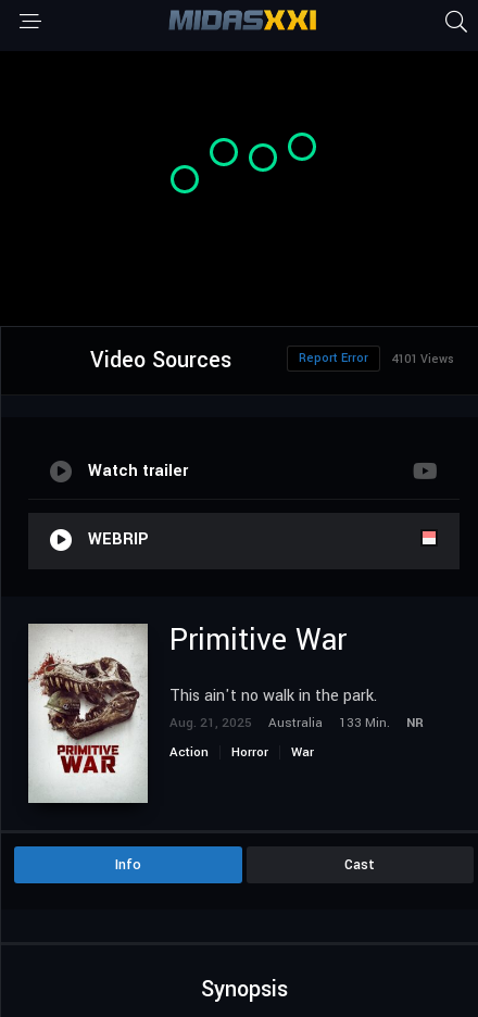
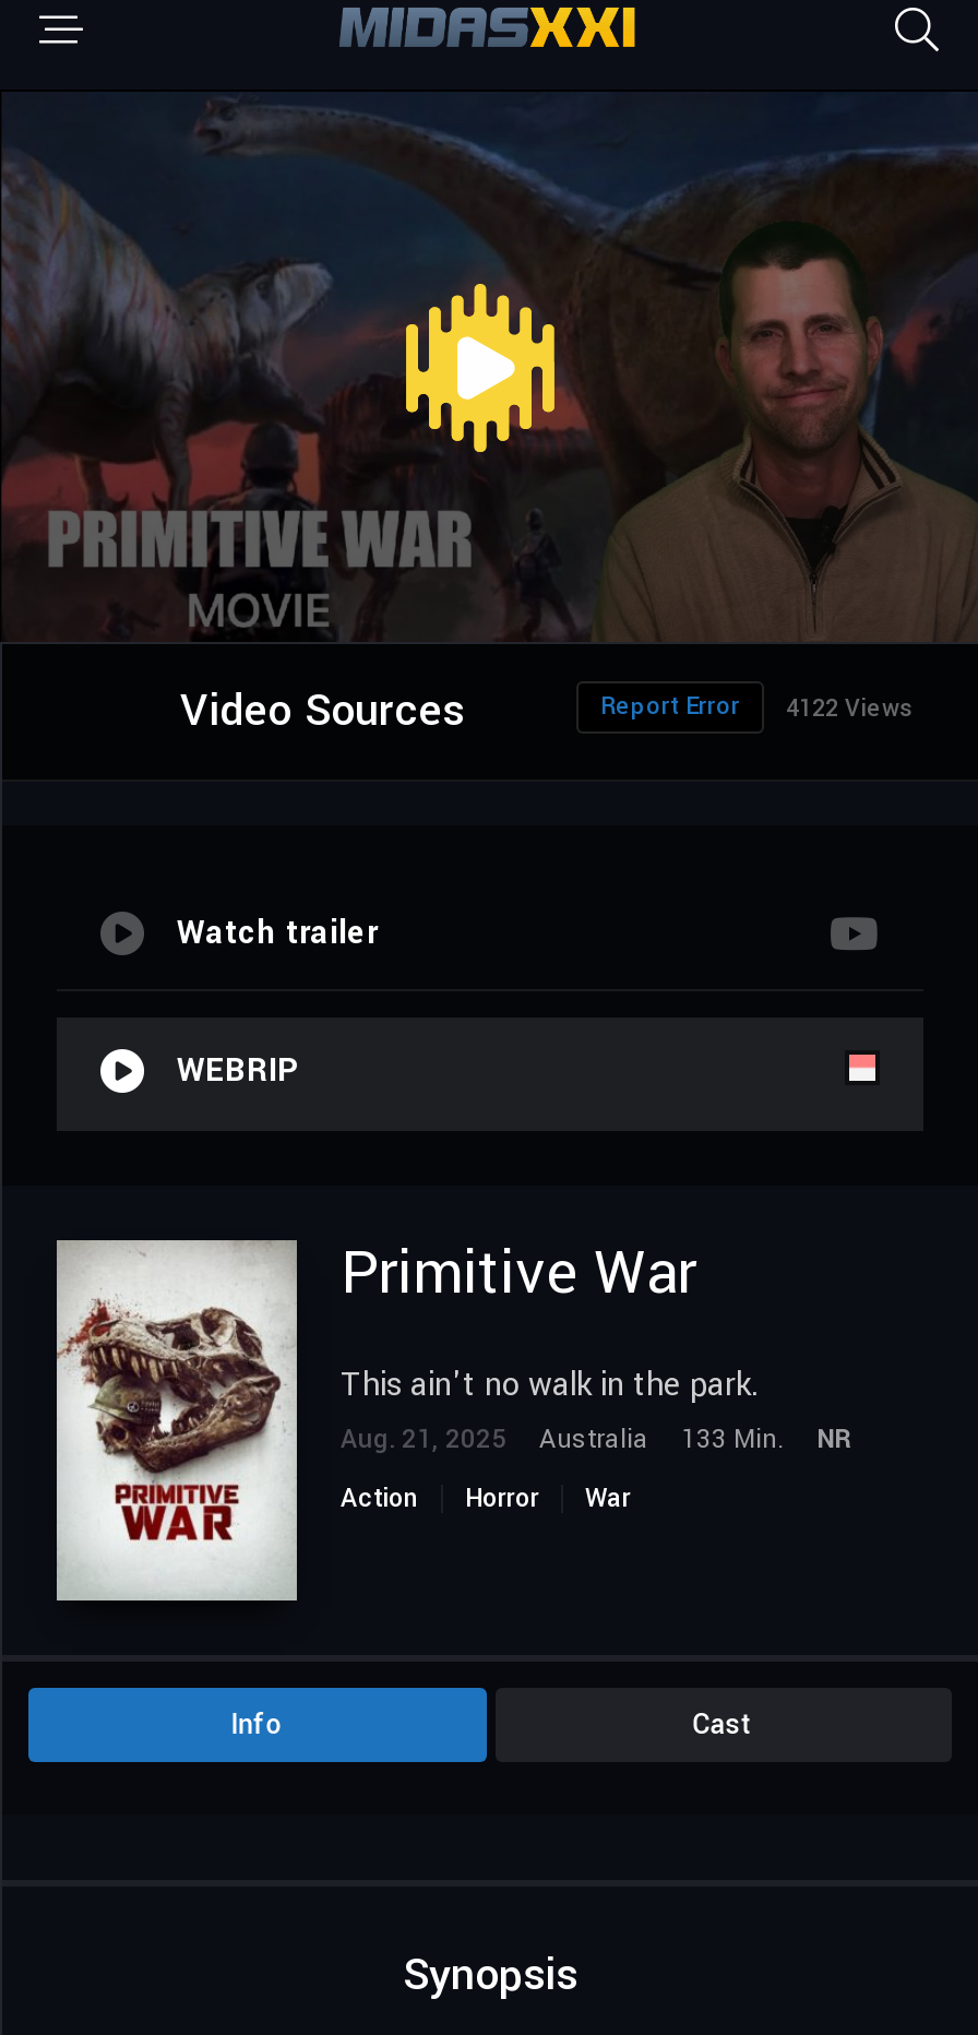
+ [image]

- Report Error 4101 Views
+ Report Error 4122 Views
